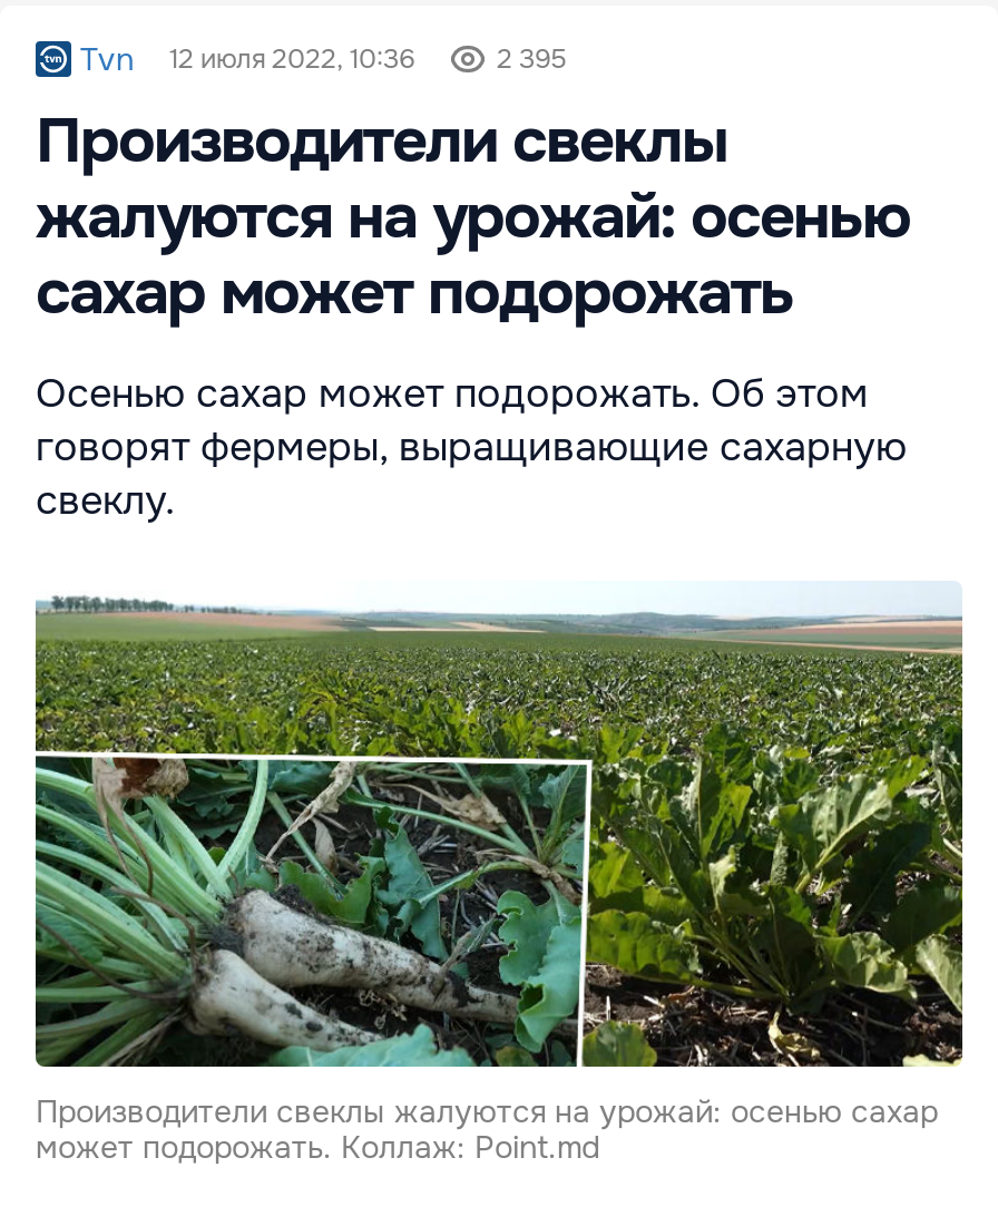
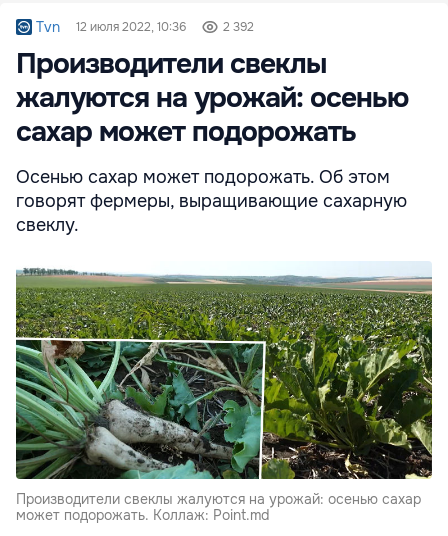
- 2 395
+ 2 392
